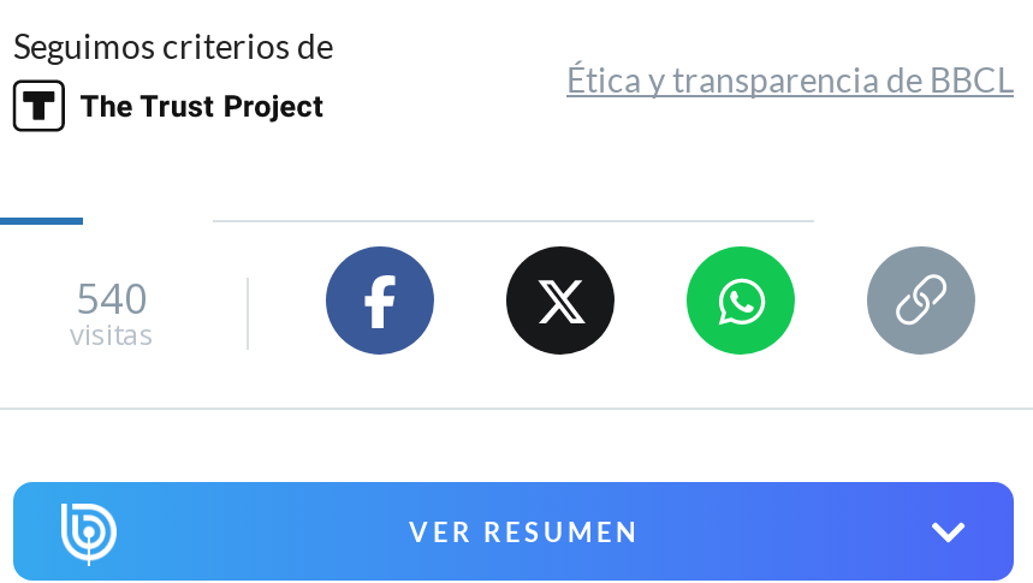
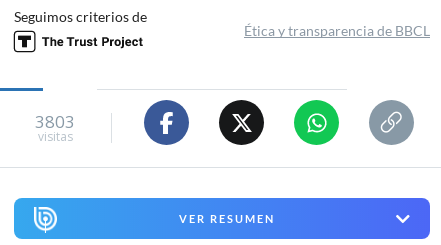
- 540
+ 3803
